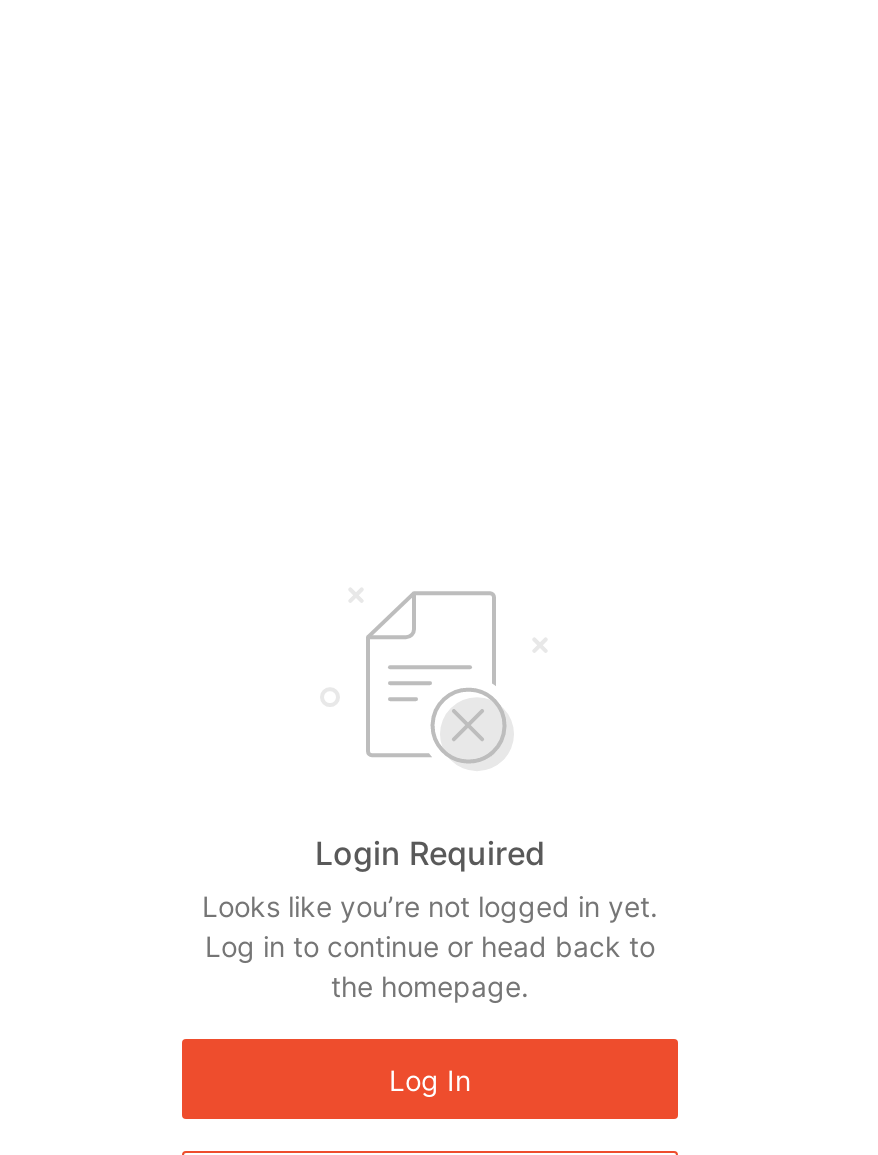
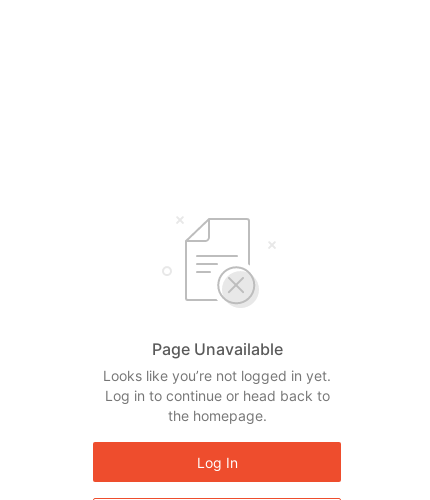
- Login Required
+ Page Unavailable
